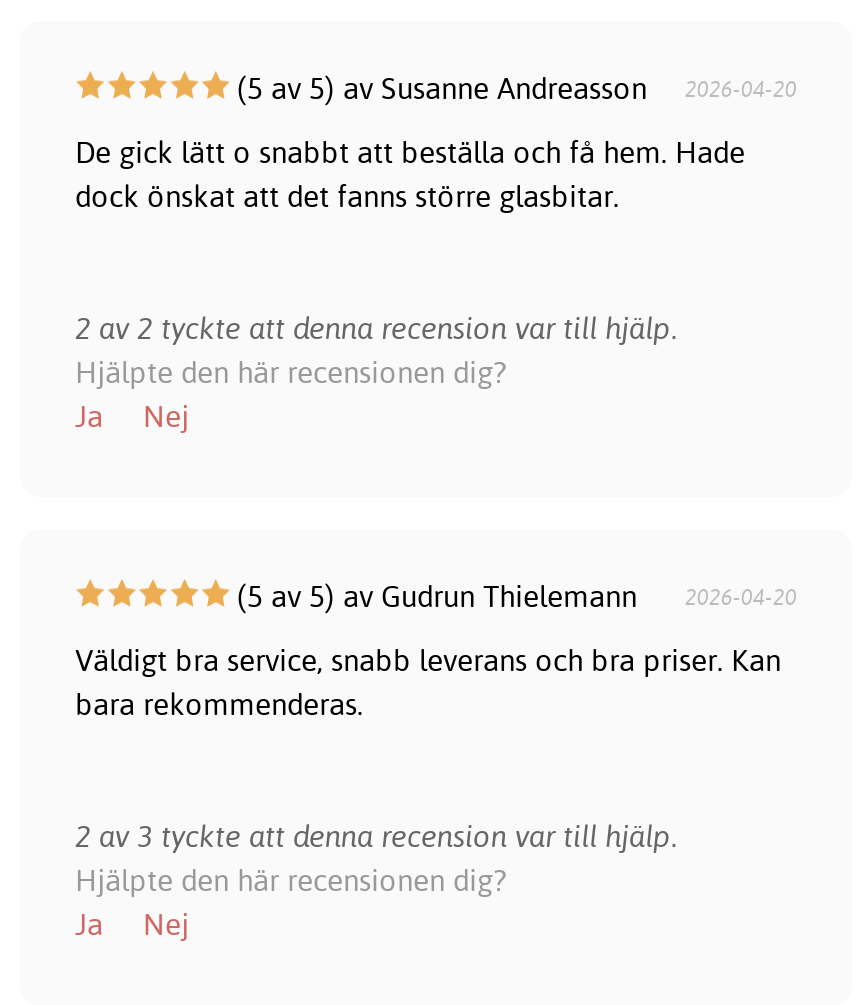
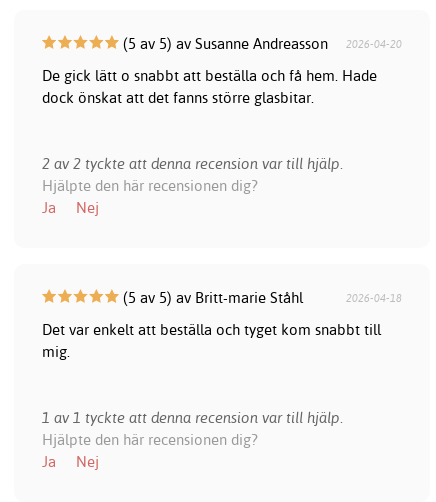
- (5 av 5) av Gudrun Thielemann
- 2026-04-20
+ (5 av 5) av Britt-marie Ståhl
+ 2026-04-18

- Väldigt bra service, snabb leverans och bra priser. Kan
- bara rekommenderas.
+ Det var enkelt att beställa och tyget kom snabbt till
+ mig.

- 2 av 3 tyckte att denna recension var till hjälp.
+ 1 av 1 tyckte att denna recension var till hjälp.
